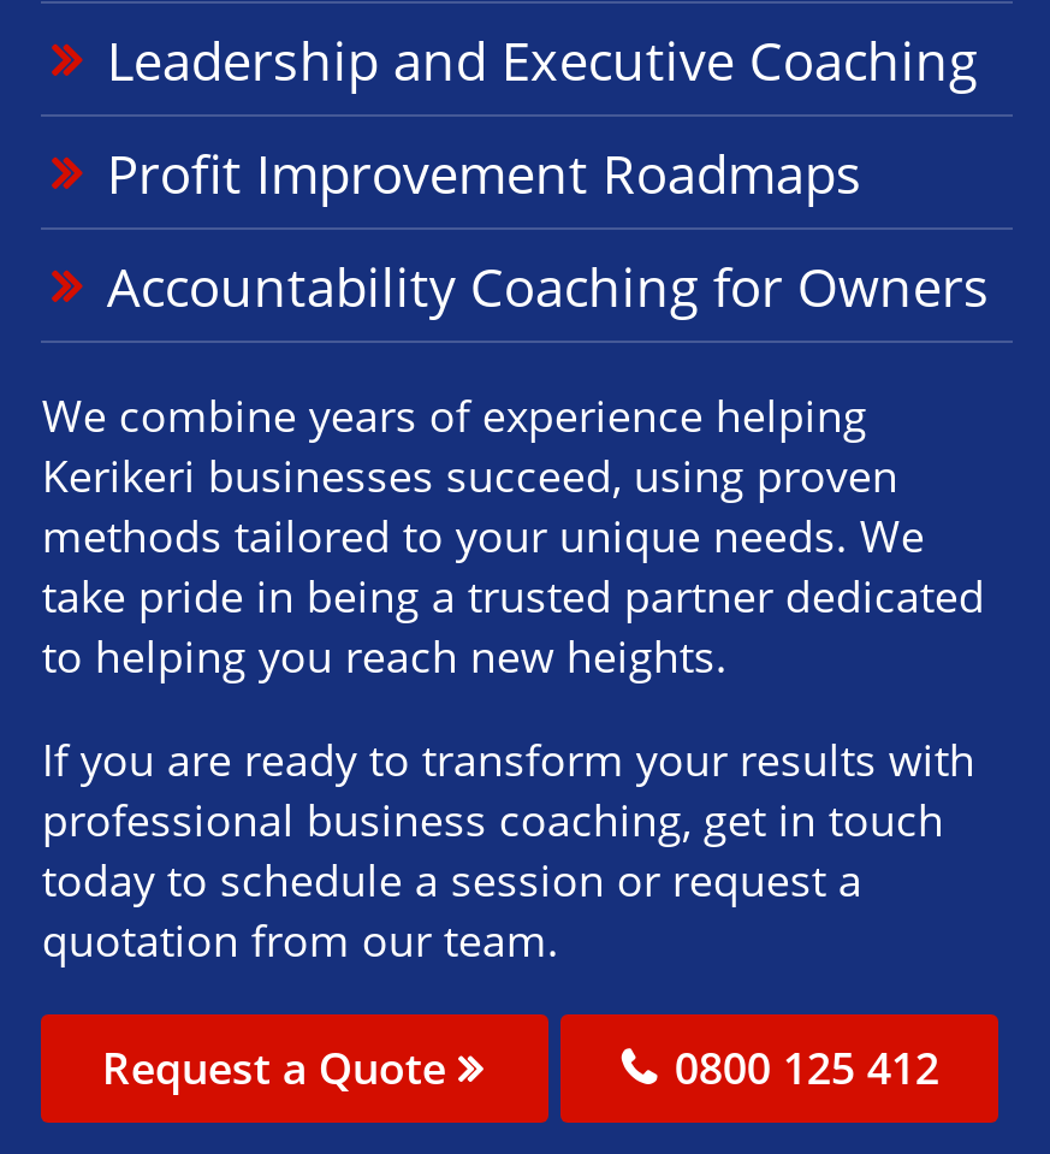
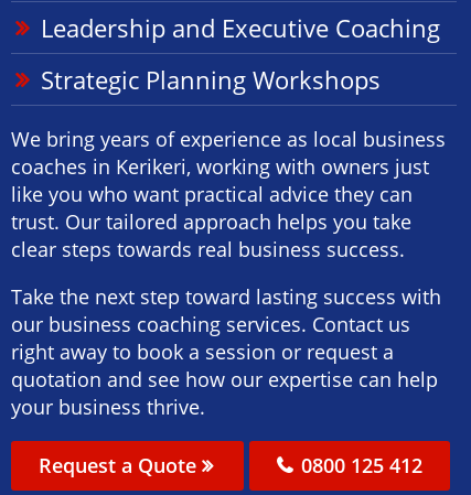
- Profit Improvement Roadmaps
- Accountability Coaching for Owners
- We combine years of experience helping
- Kerikeri businesses succeed, using proven
- methods tailored to your unique needs. We
- take pride in being a trusted partner dedicated
- to helping you reach new heights.
- If you are ready to transform your results with
- professional business coaching, get in touch
- today to schedule a session or request a
- quotation from our team.
+ Strategic Planning Workshops
+ We bring years of experience as local business
+ coaches in Kerikeri, working with owners just
+ like you who want practical advice they can
+ trust. Our tailored approach helps you take
+ clear steps towards real business success.
+ Take the next step toward lasting success with
+ our business coaching services. Contact us
+ right away to book a session or request a
+ quotation and see how our expertise can help
+ your business thrive.
